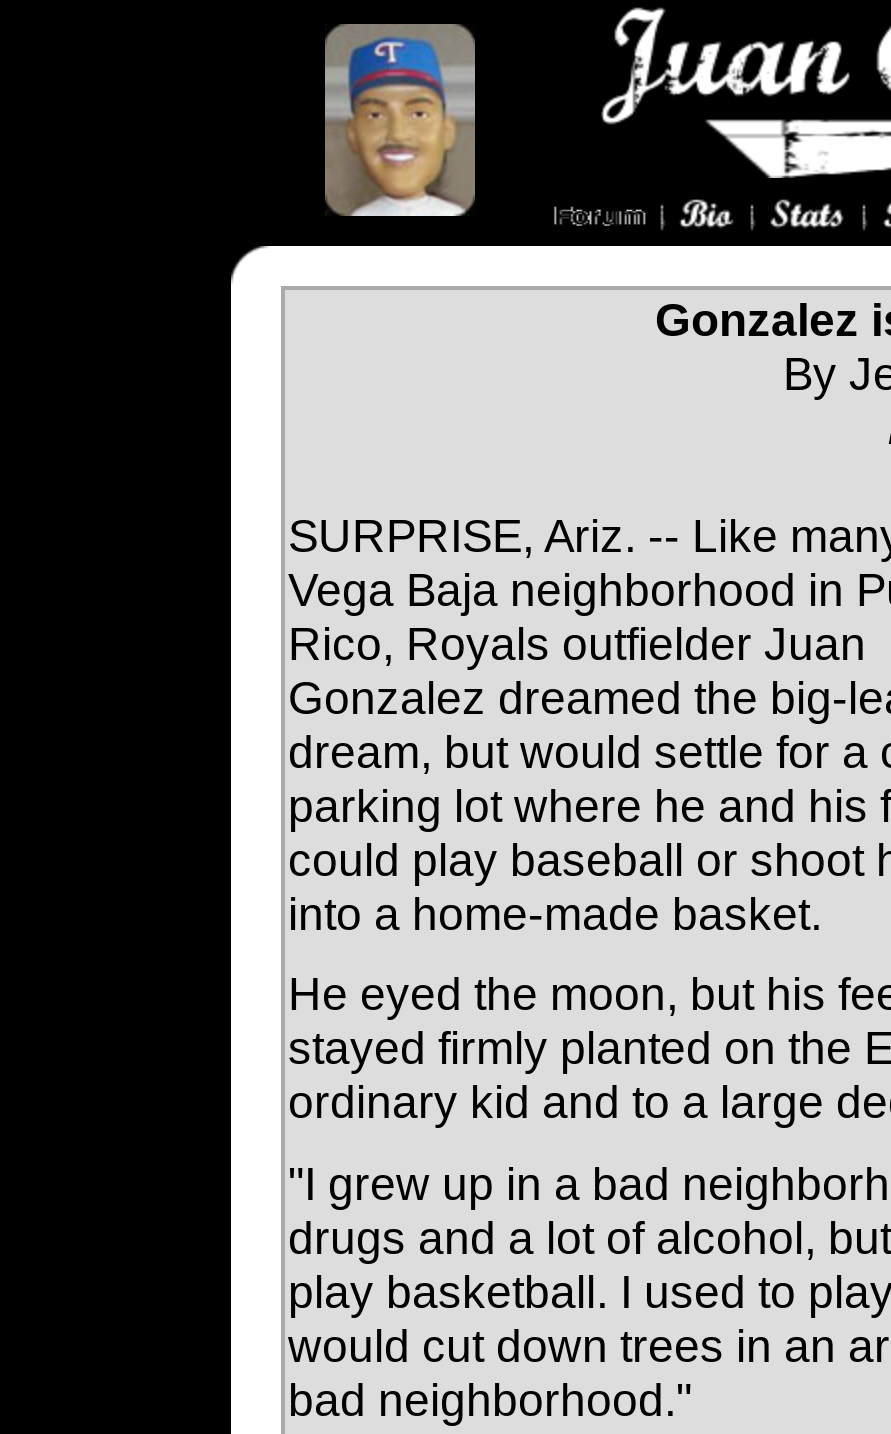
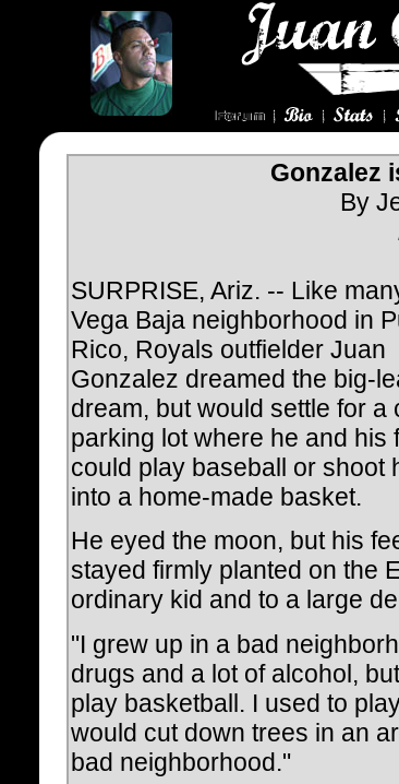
- [image]
+ [image]
